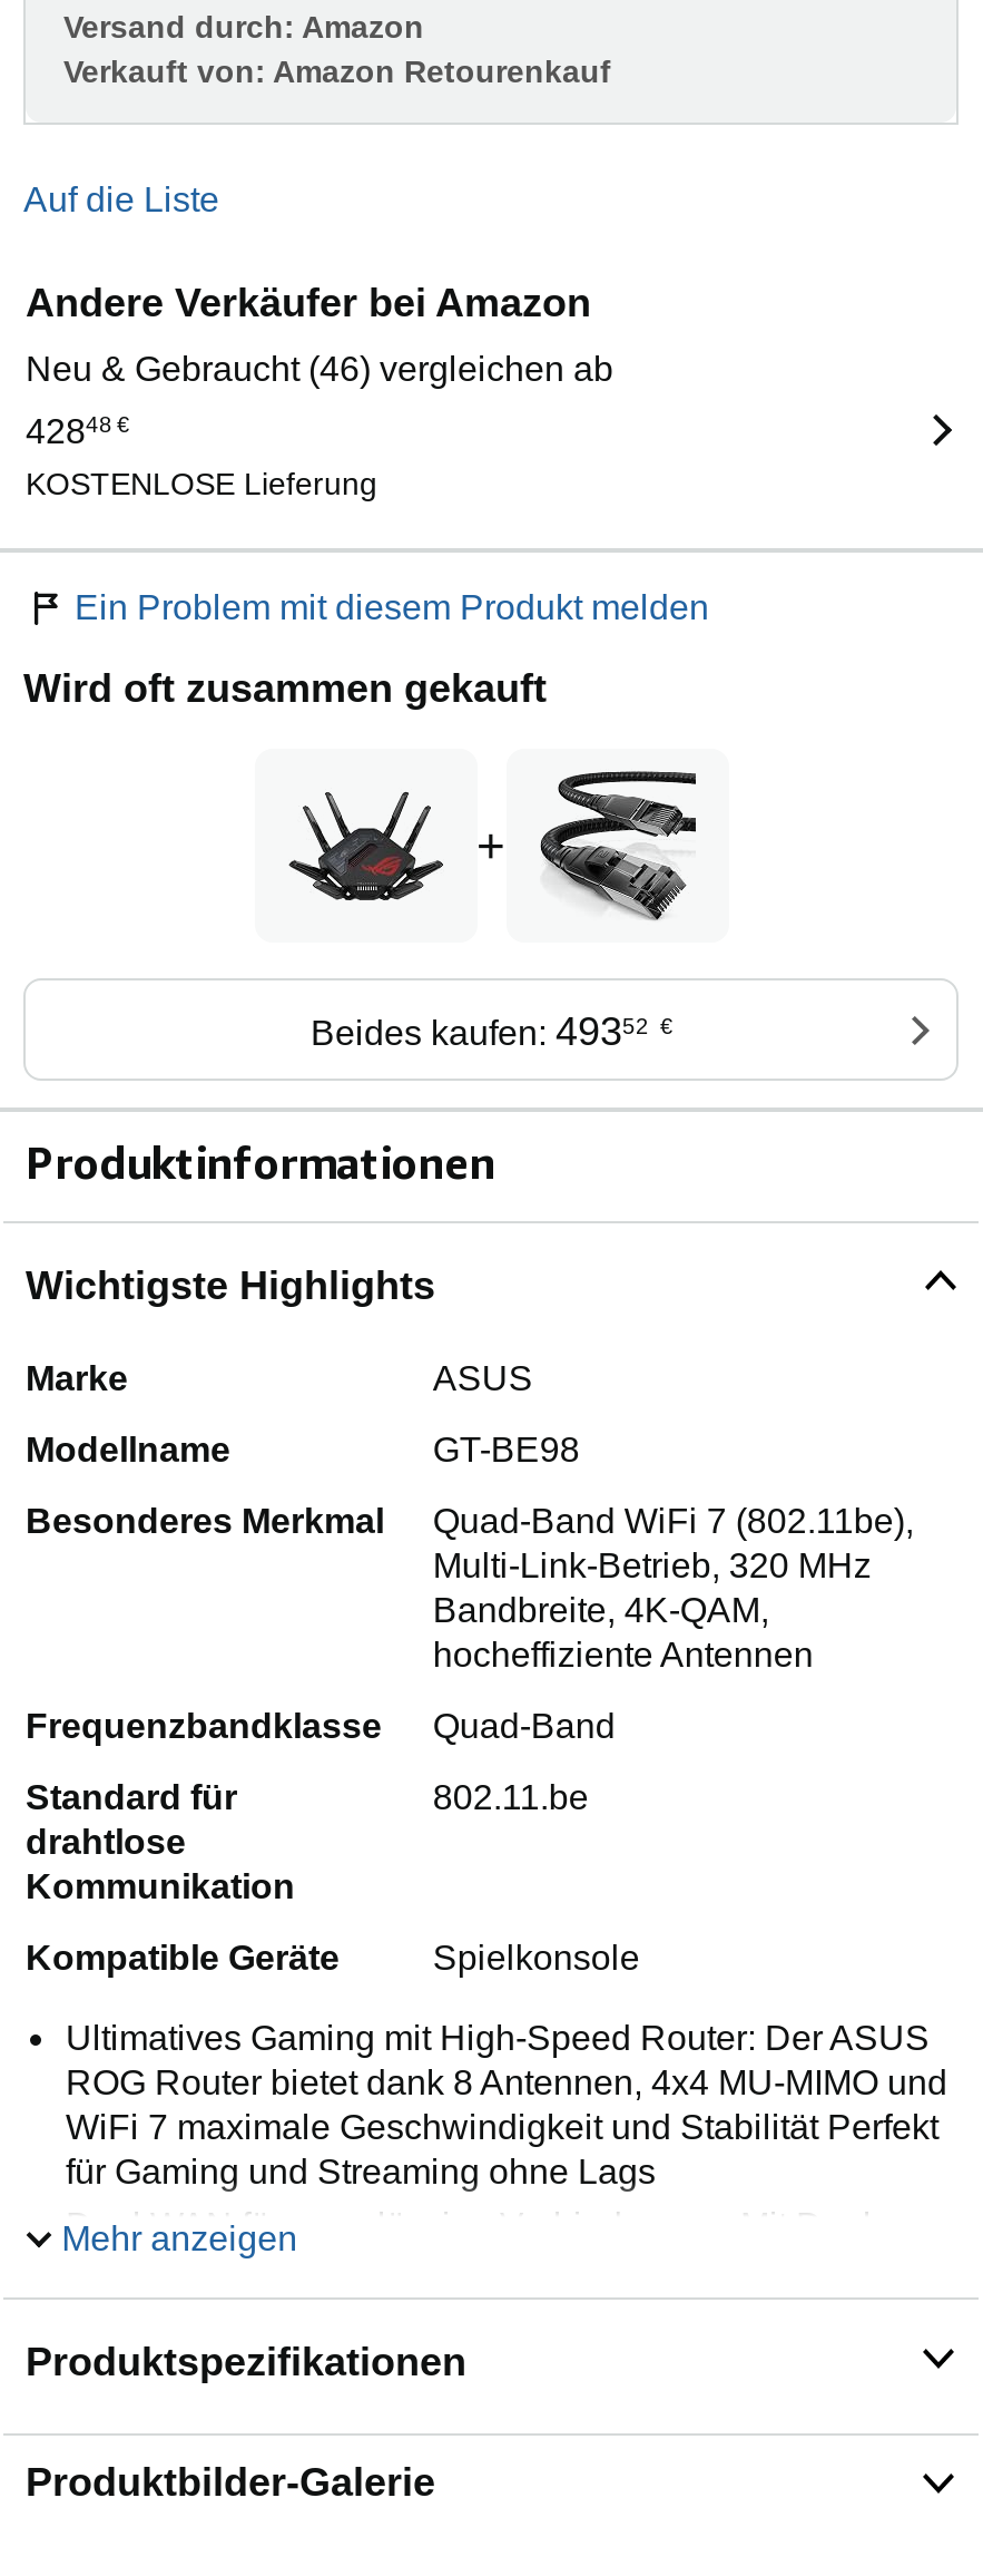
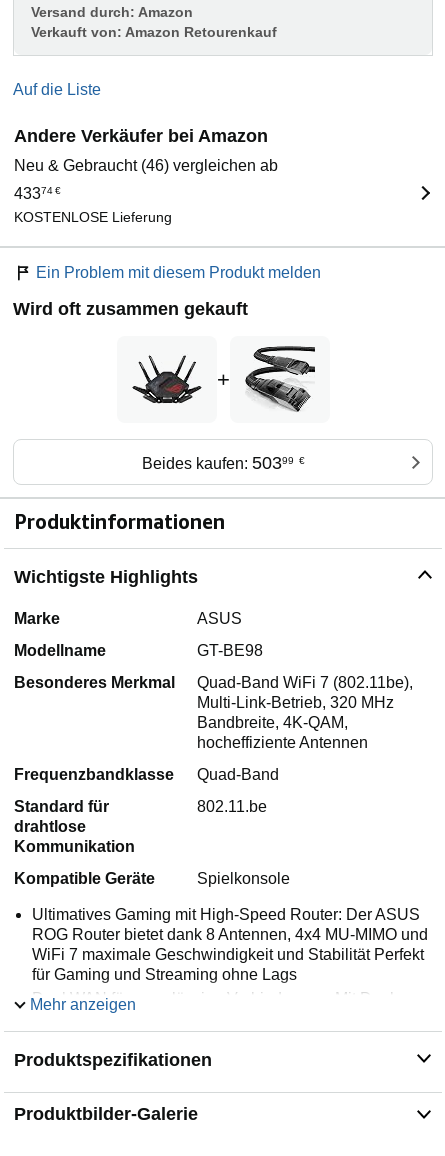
- 42848 €
+ 43374 €

- Beides kaufen: 49352 €
+ Beides kaufen: 50399 €
